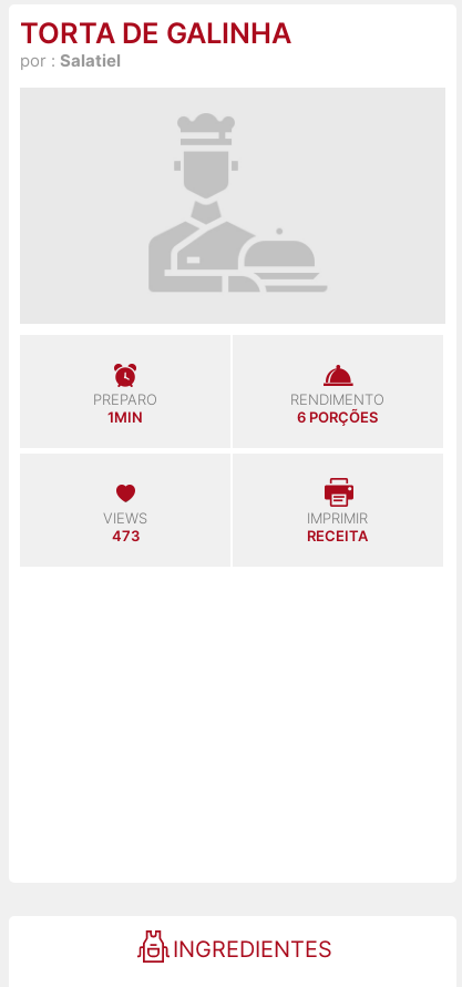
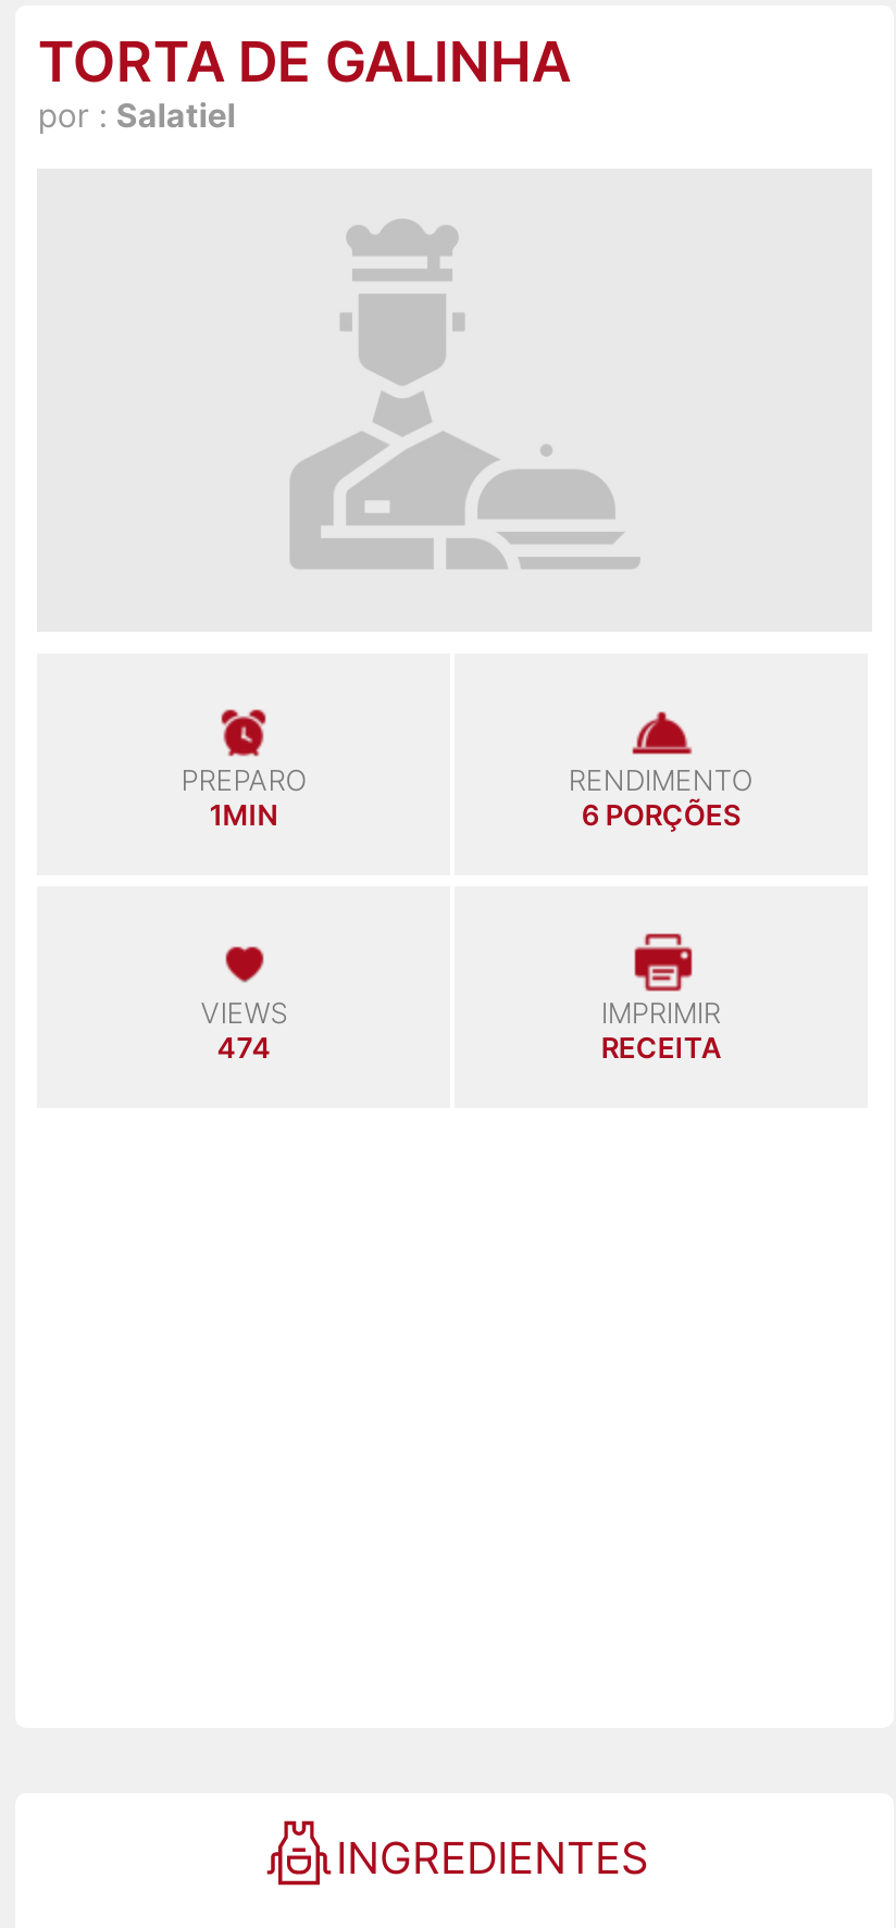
- 473
+ 474
